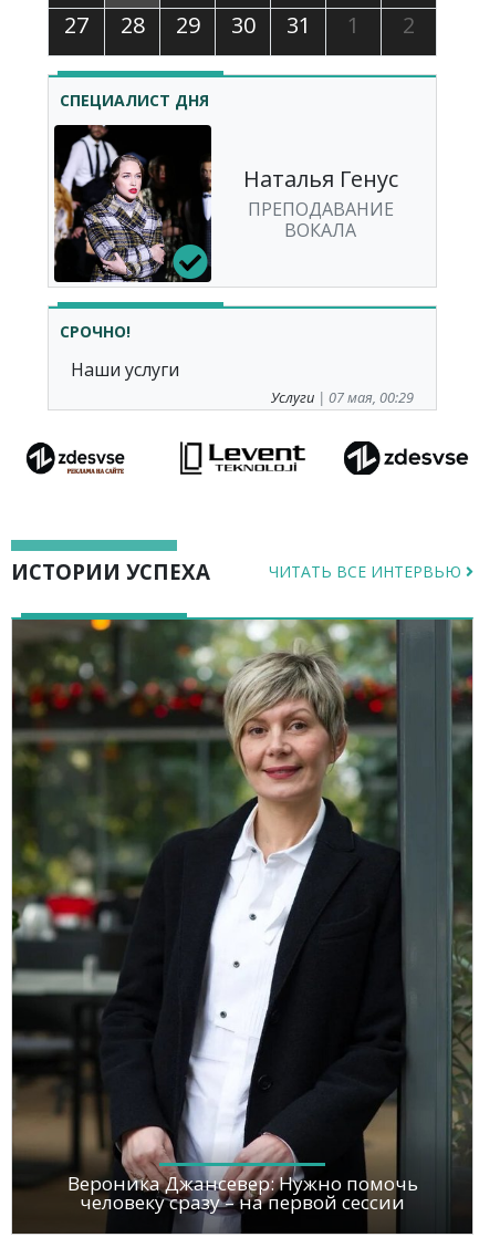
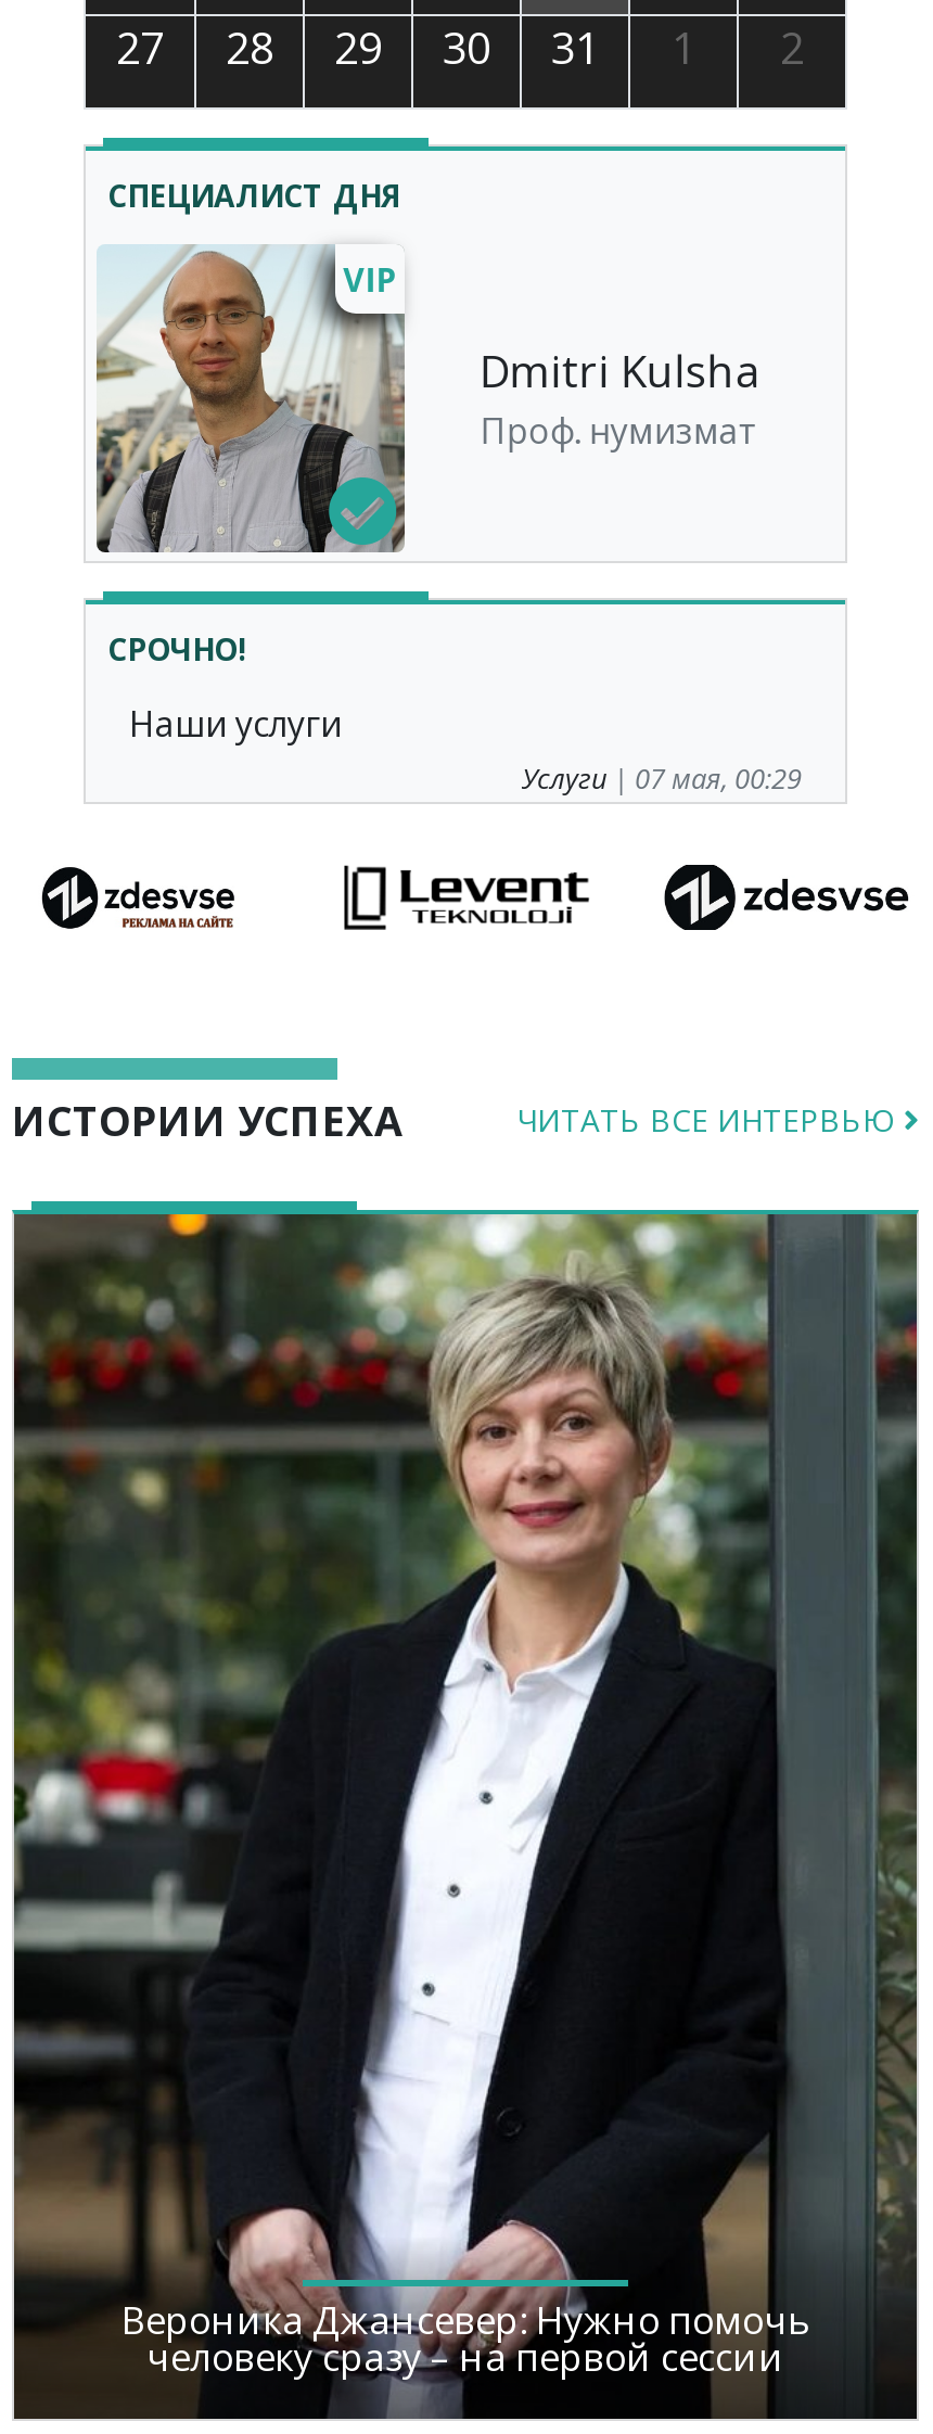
- [image]
- Наталья Генус
- ПРЕПОДАВАНИЕ
- ВОКАЛА
+ [image]
+ VIP
+ Dmitri Kulsha
+ Проф. нумизмат
